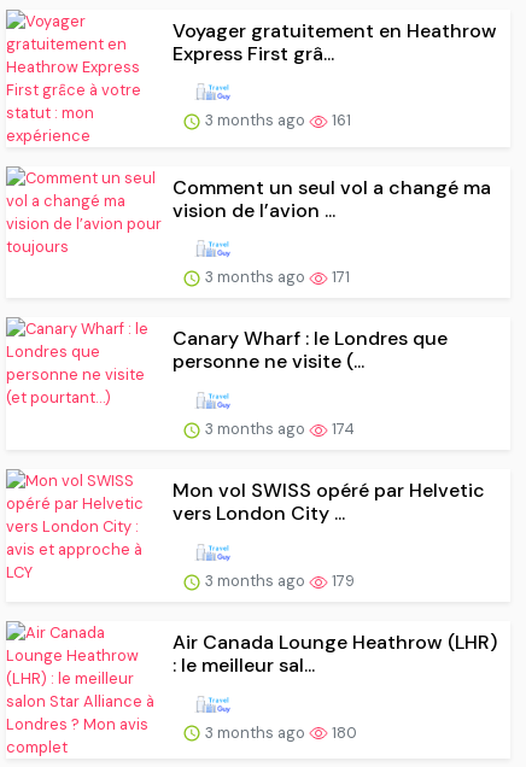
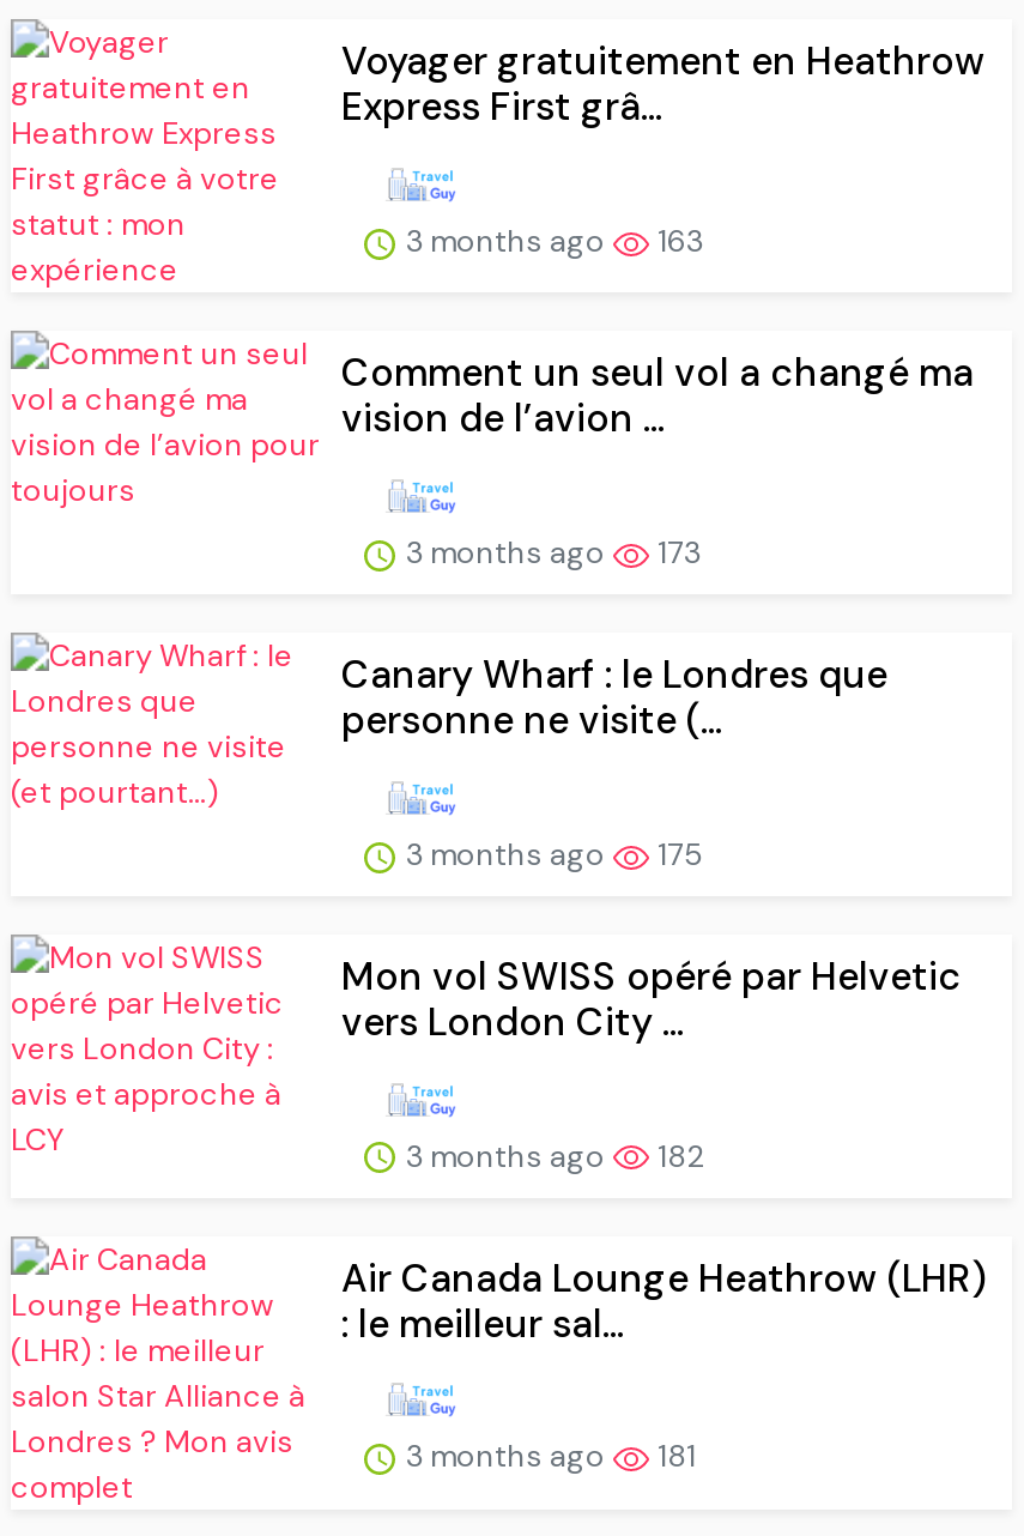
- 3 months ago 161
+ 3 months ago 163

- 3 months ago 171
+ 3 months ago 173

- 3 months ago 174
+ 3 months ago 175

- 3 months ago 179
+ 3 months ago 182

- 3 months ago 180
+ 3 months ago 181
